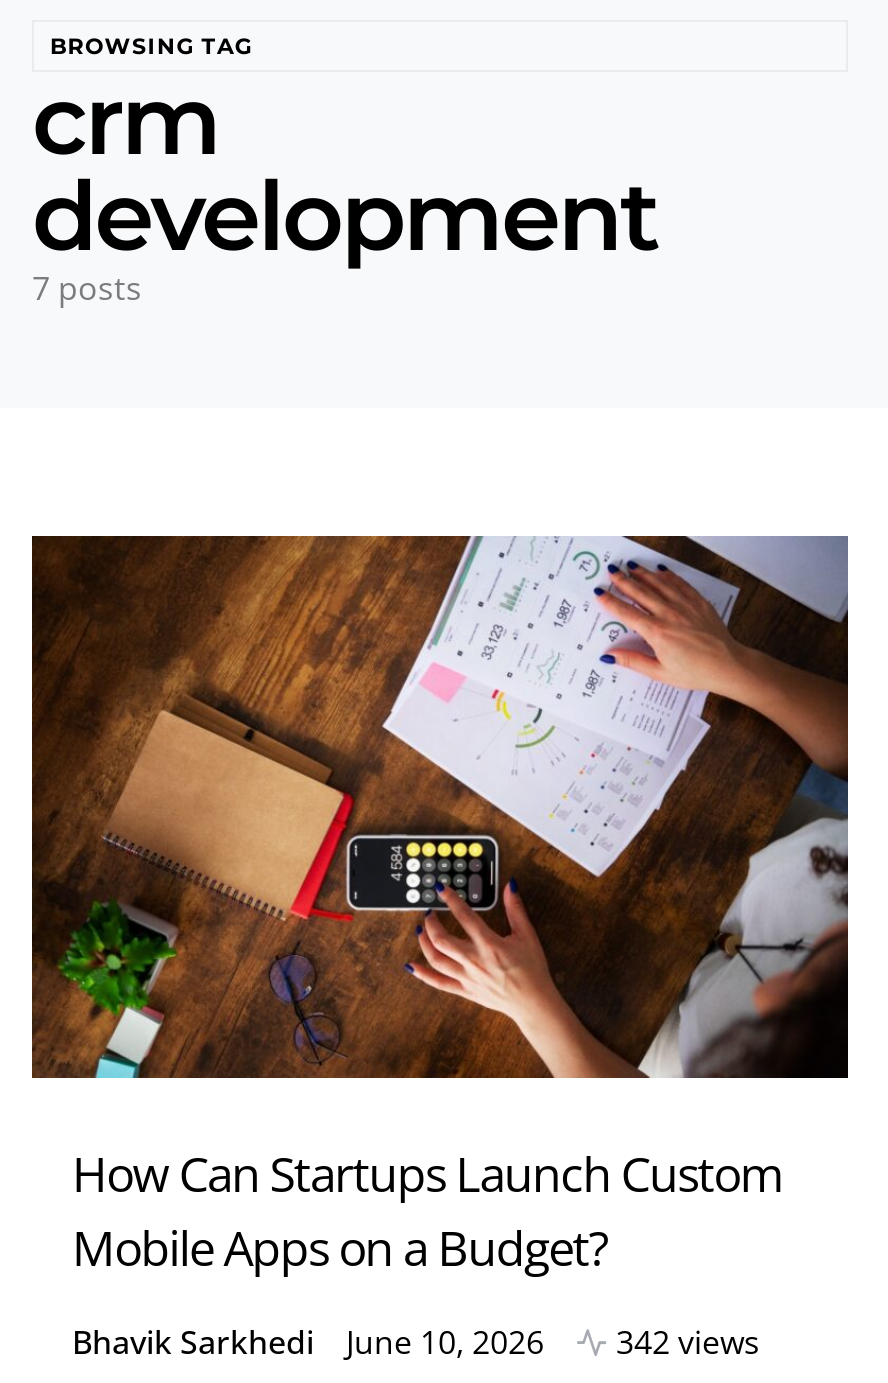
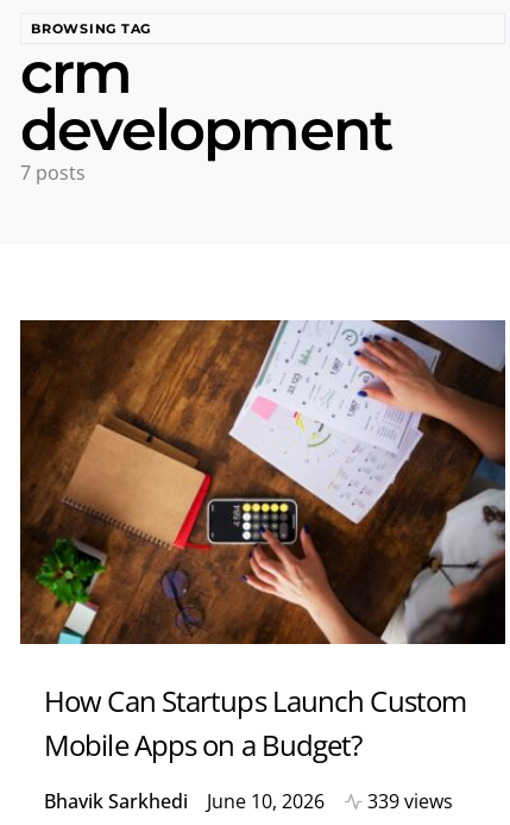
- Bhavik Sarkhedi June 10, 2026 342 views
+ Bhavik Sarkhedi June 10, 2026 339 views
